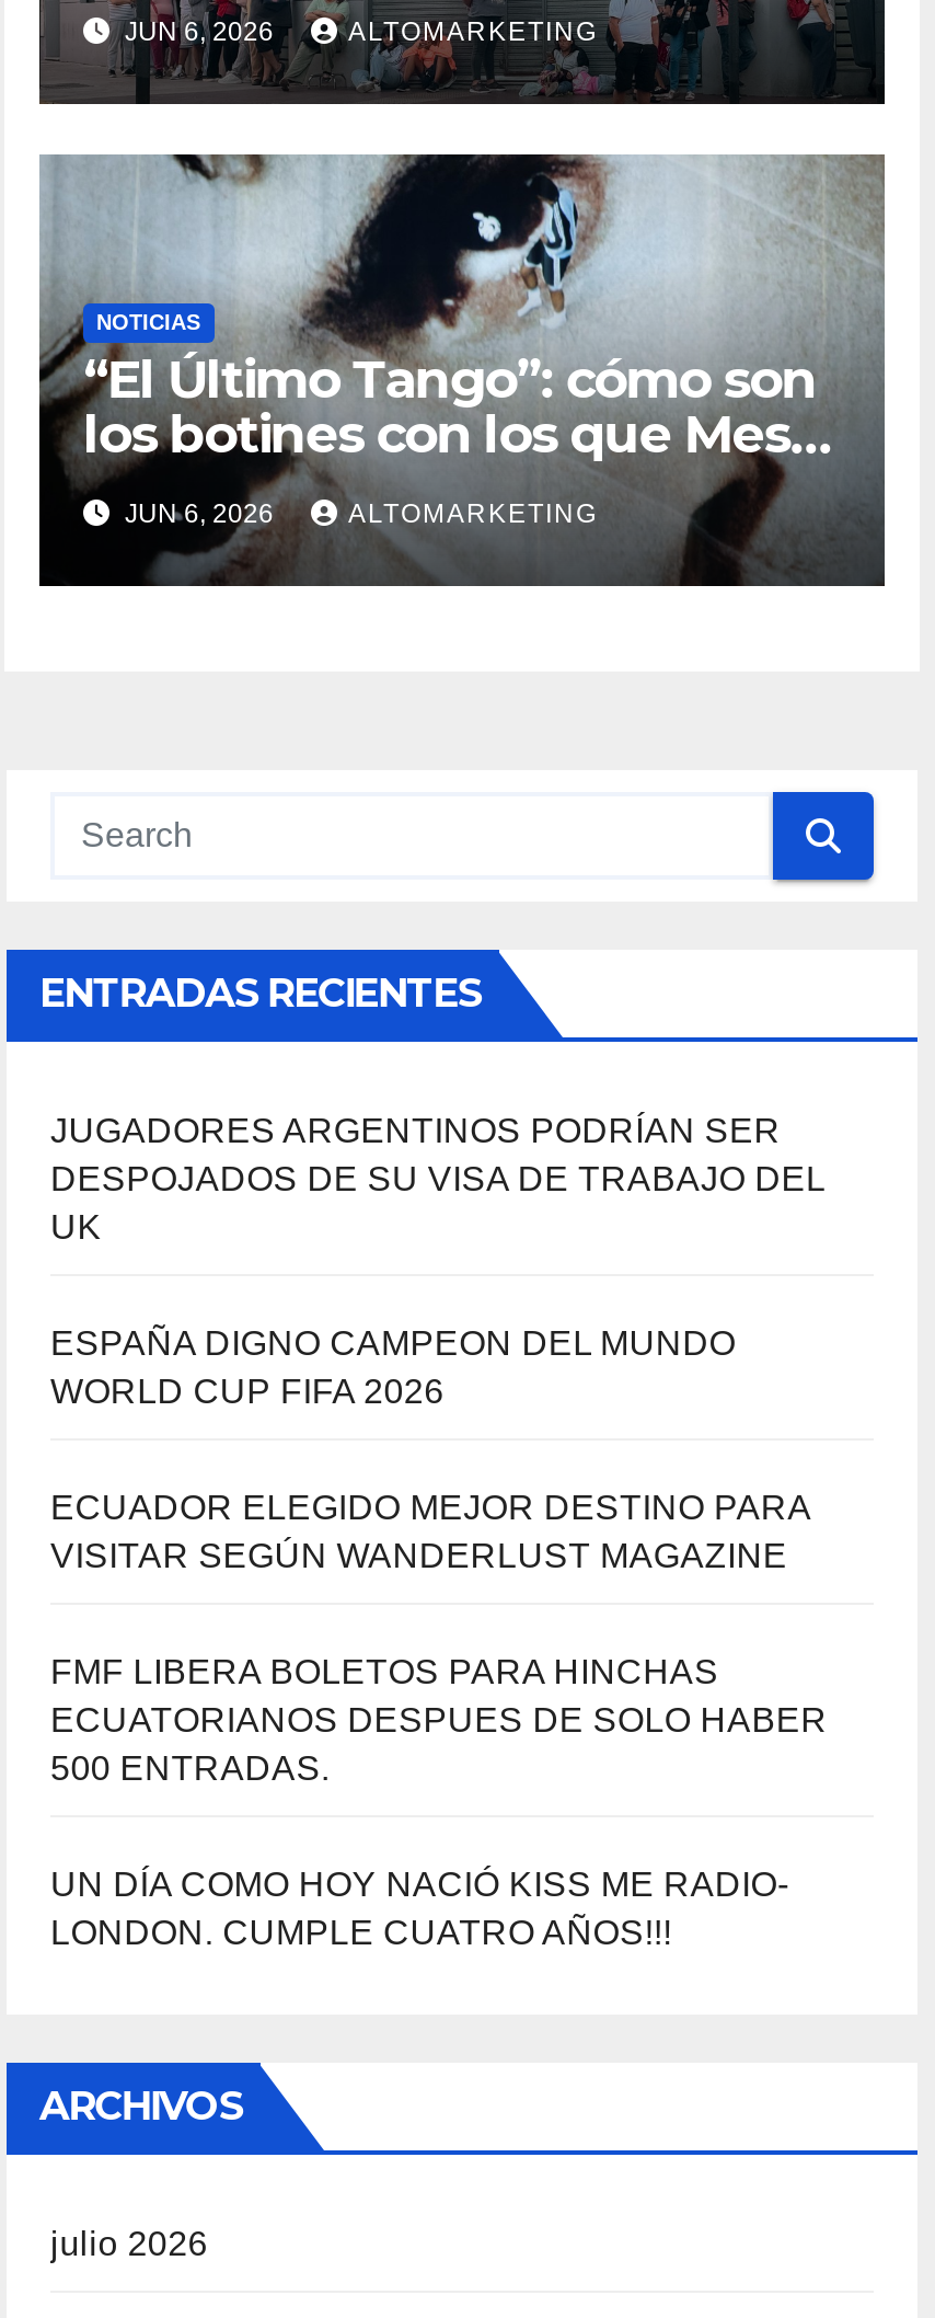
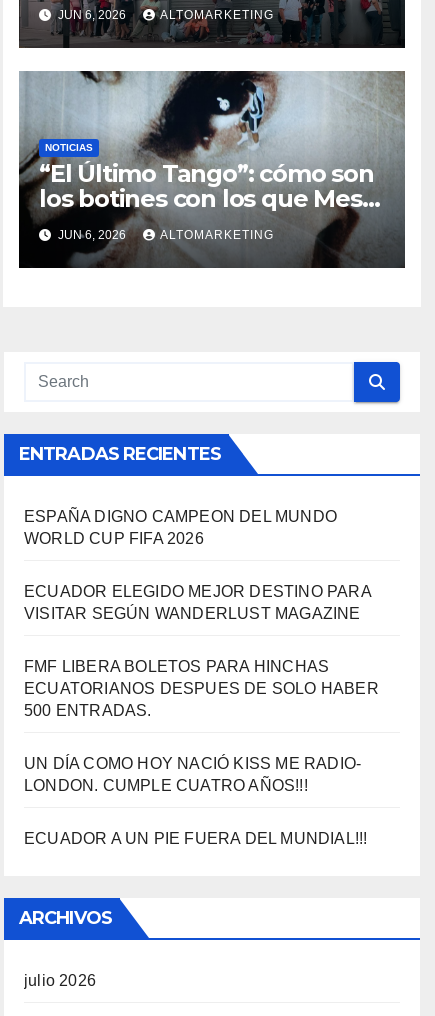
- JUGADORES ARGENTINOS PODRÍAN SER
- DESPOJADOS DE SU VISA DE TRABAJO DEL
- UK

moved up: ESPAÑA DIGNO CAMPEON DEL MUNDO | WORLD CUP FIFA 2026 | ECUADOR ELEGIDO MEJOR DESTINO PARA | ... | UN DÍA COMO HOY NACIÓ KISS ME RADIO- | LONDON. CUMPLE CUATRO AÑOS!!!

+ ECUADOR A UN PIE FUERA DEL MUNDIAL!!!
